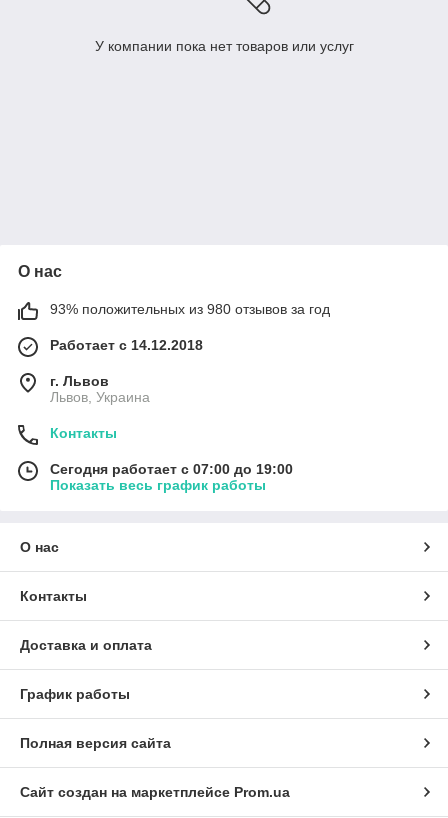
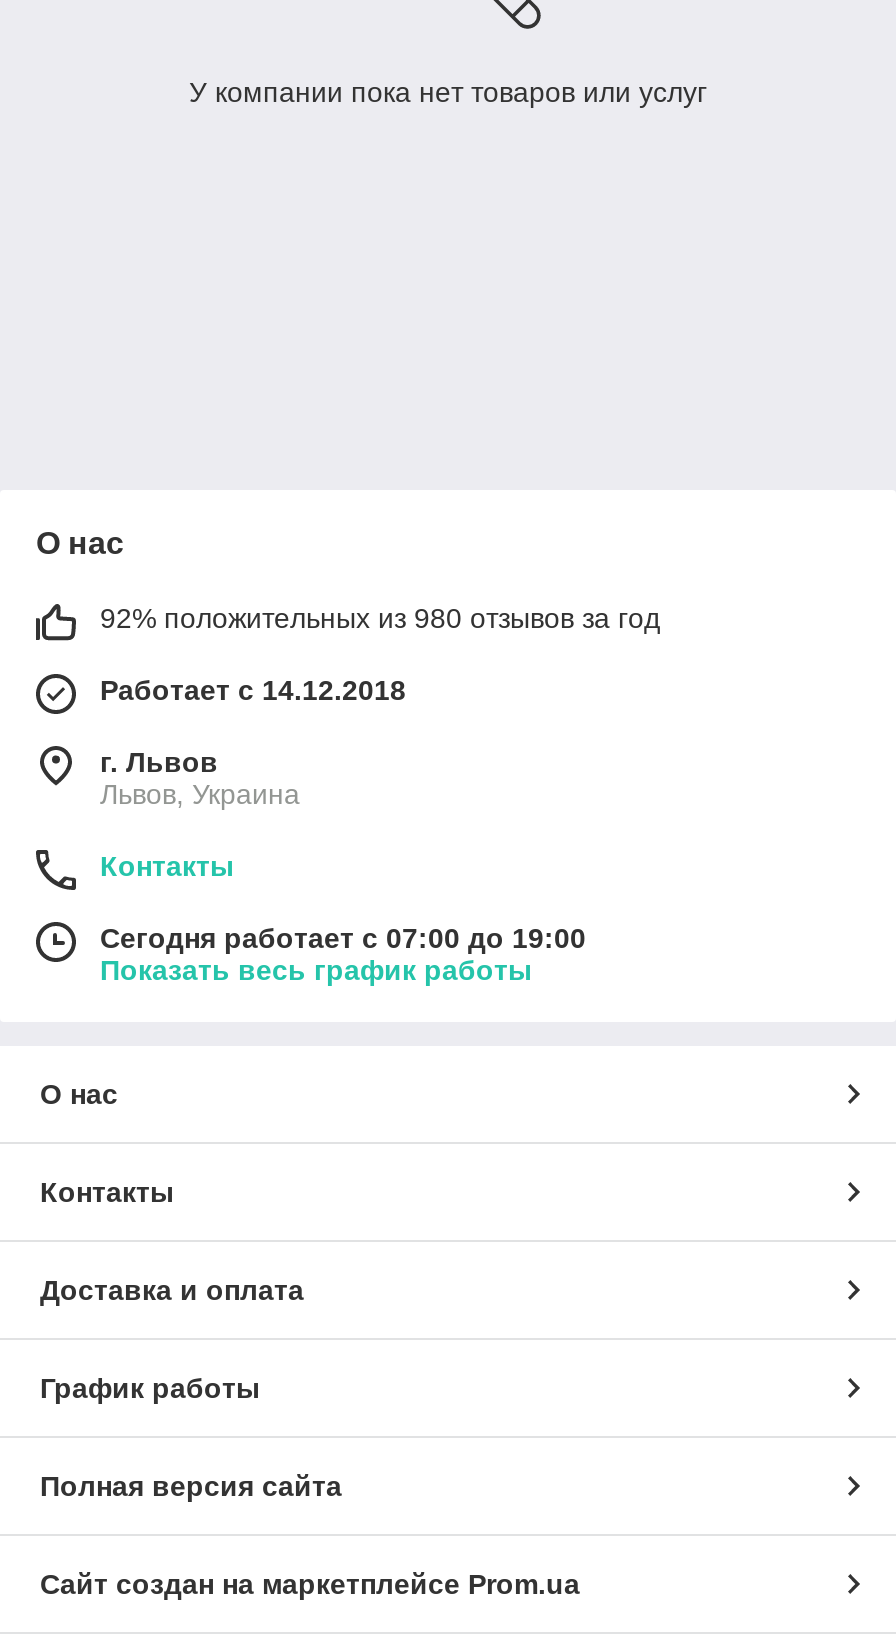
- 93% положительных из 980 отзывов за год
+ 92% положительных из 980 отзывов за год
